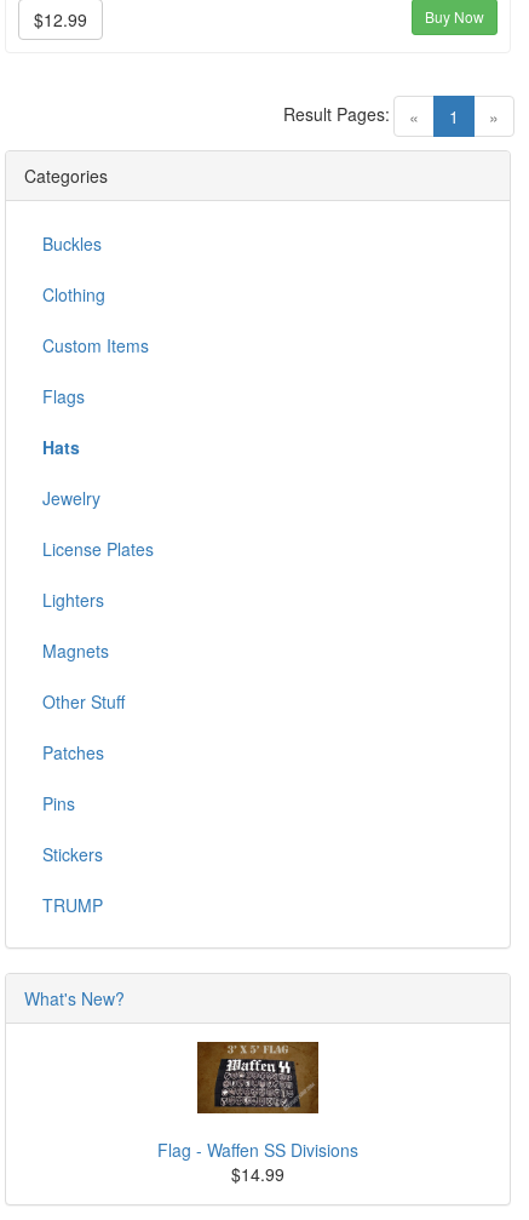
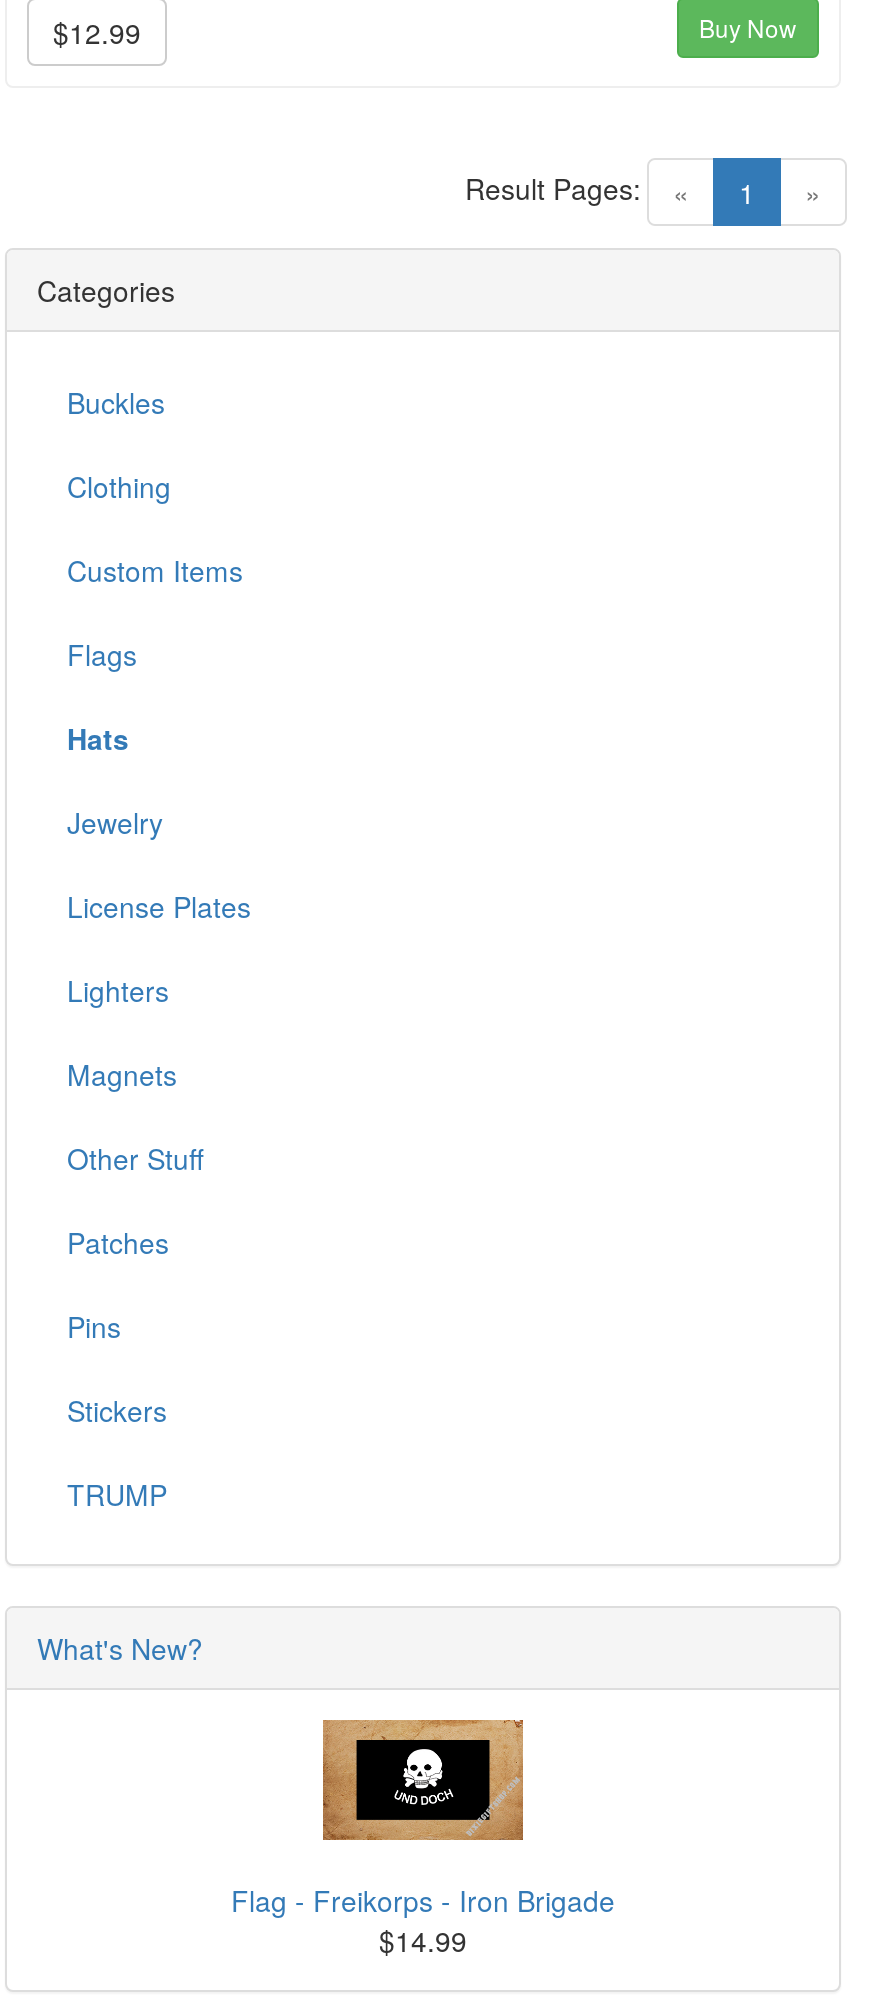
- [image]
- Flag - Waffen SS Divisions
+ [image]
+ Flag - Freikorps - Iron Brigade
